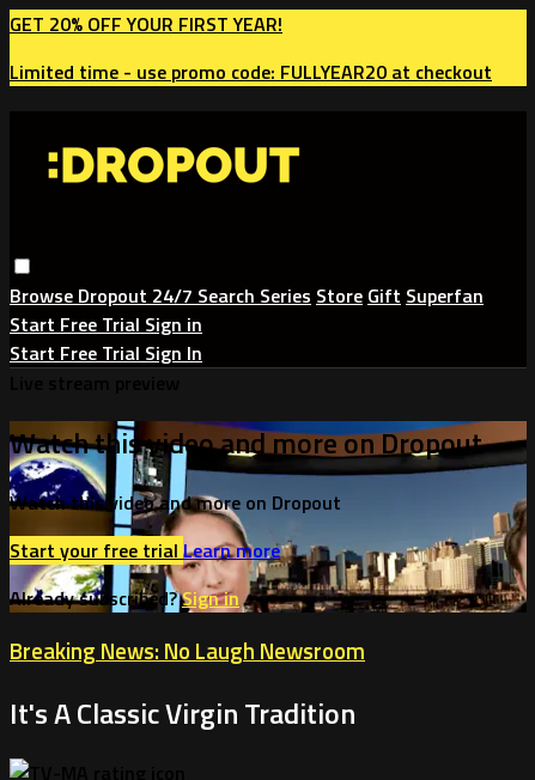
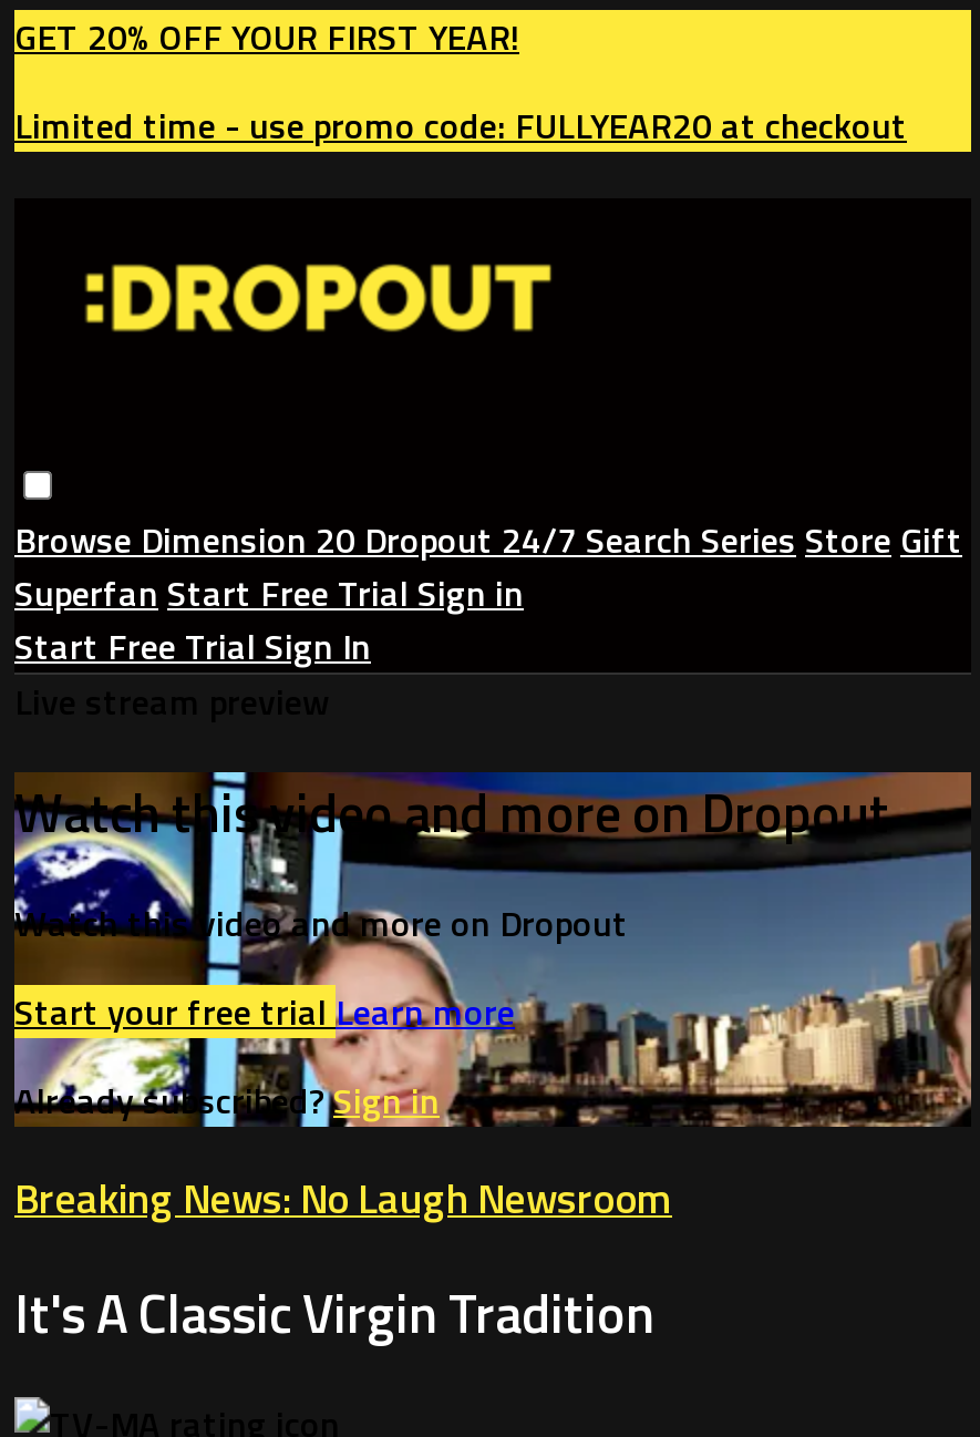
- Browse Dropout 24/7 Search Series Store Gift Superfan
- Start Free Trial Sign in
+ Browse Dimension 20 Dropout 24/7 Search Series Store Gift
+ Superfan Start Free Trial Sign in
